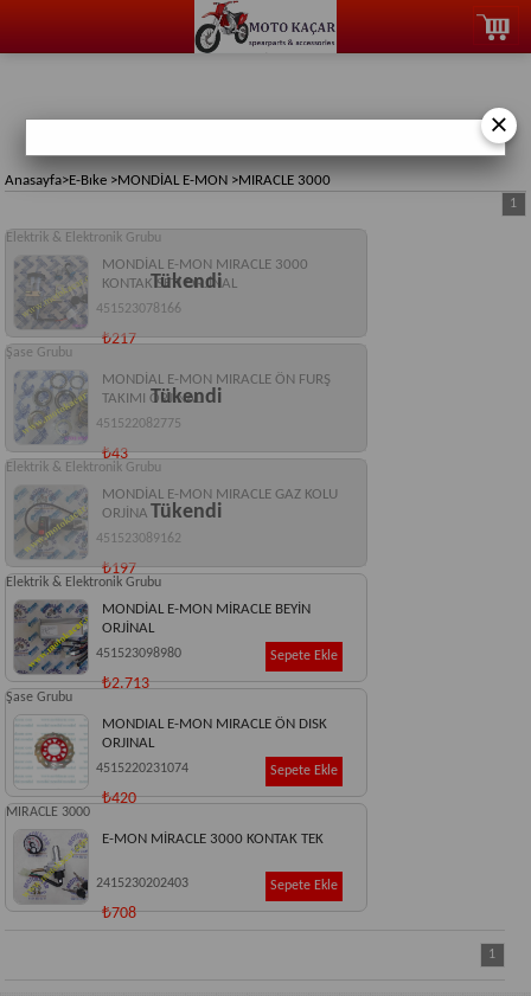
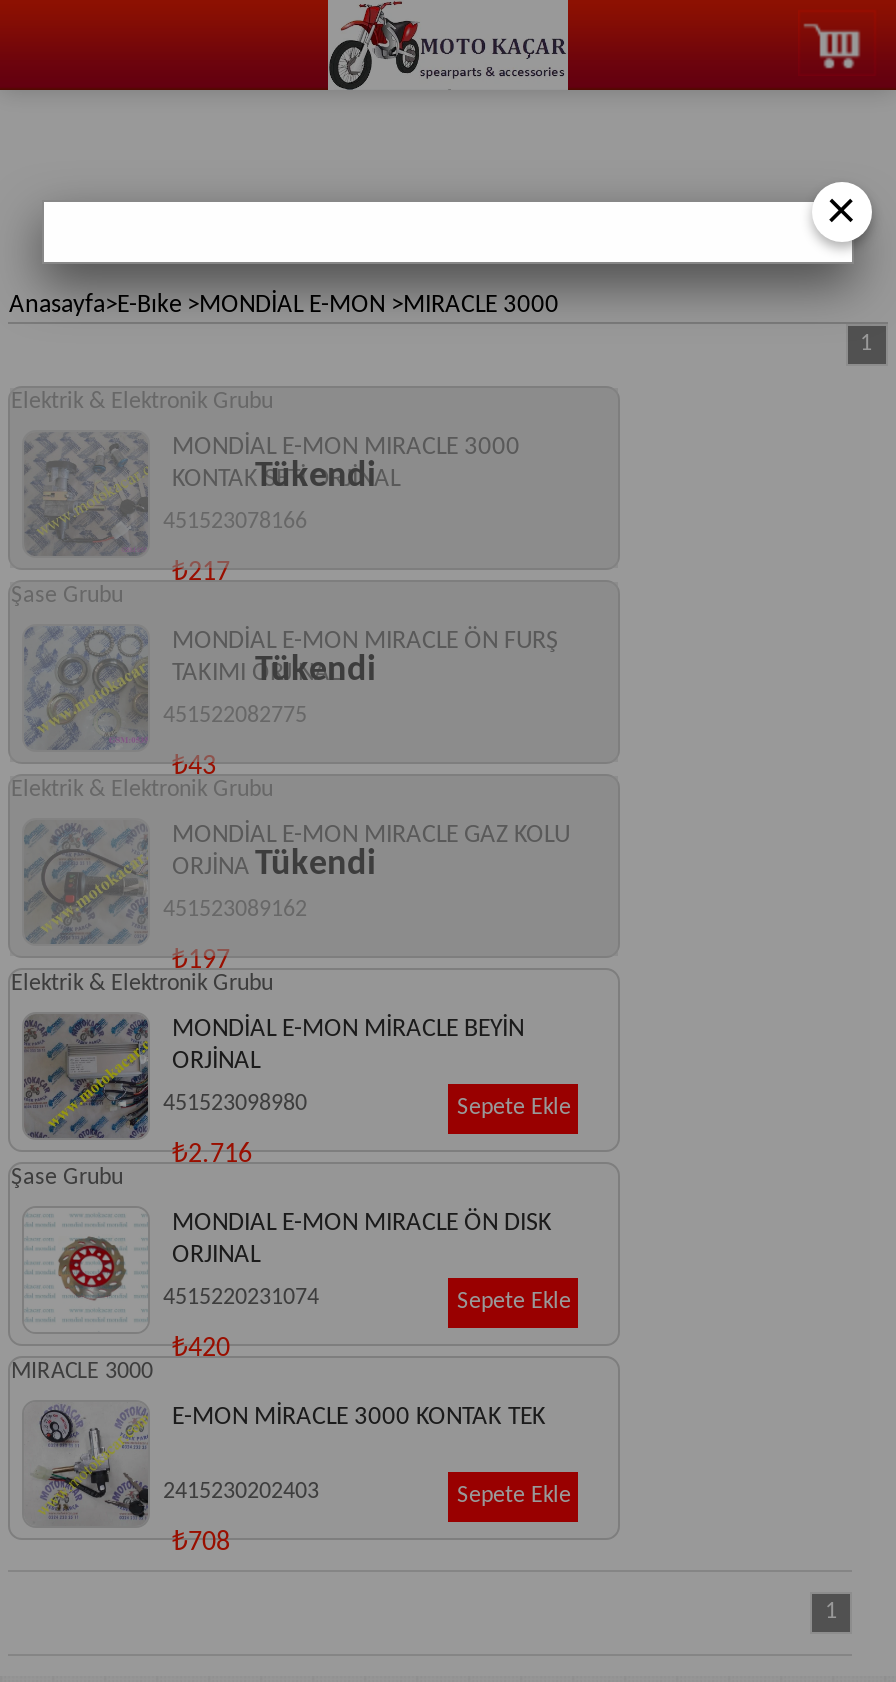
- ₺2.713
+ ₺2.716
